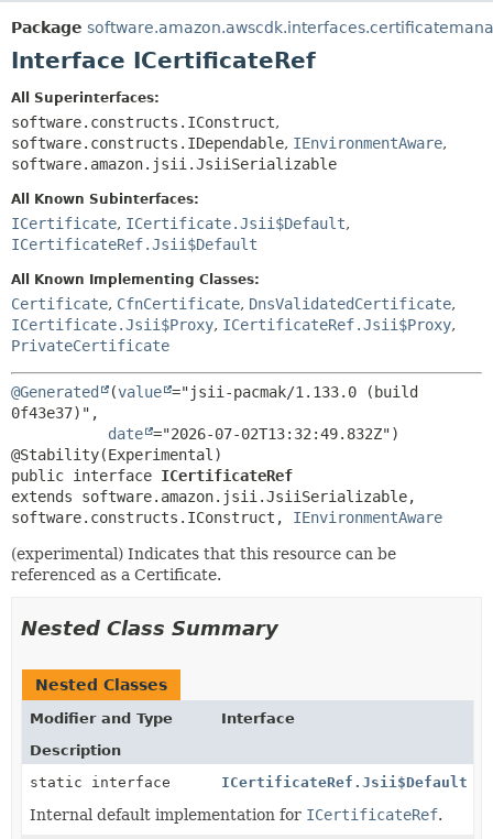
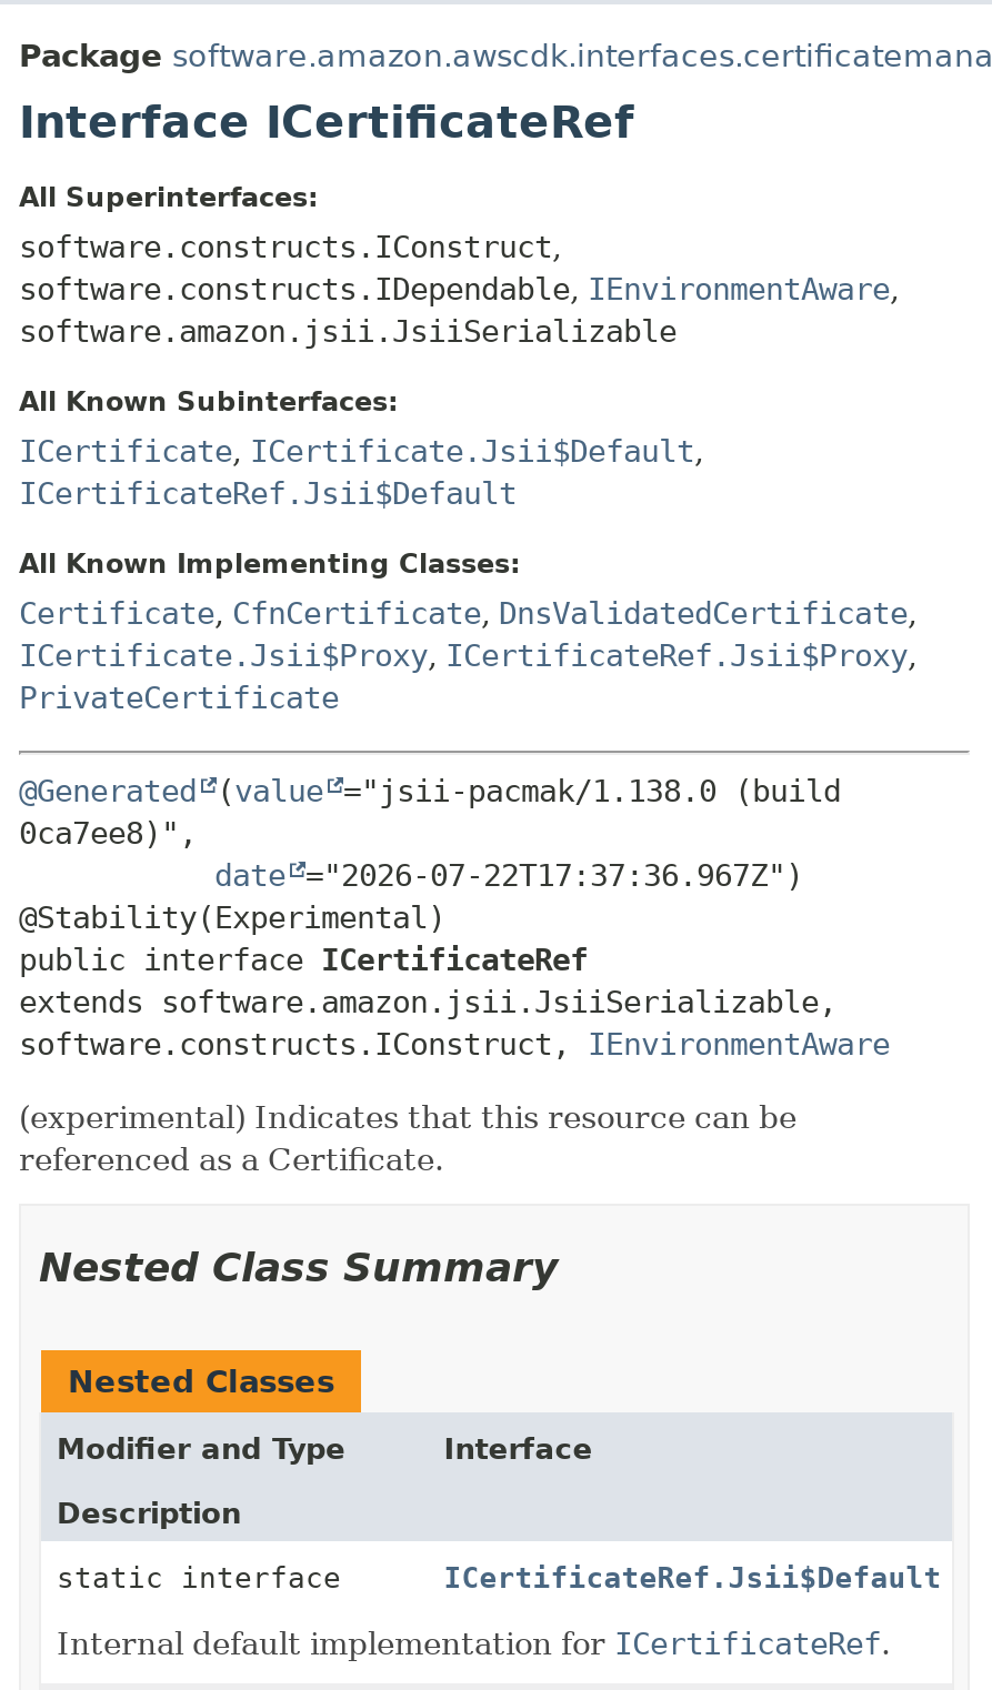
- @Generated (value ="jsii-pacmak/1.133.0 (build
- 0f43e37)",
- date ="2026-07-02T13:32:49.832Z")
+ @Generated (value ="jsii-pacmak/1.138.0 (build
+ 0ca7ee8)",
+ date ="2026-07-22T17:37:36.967Z")
